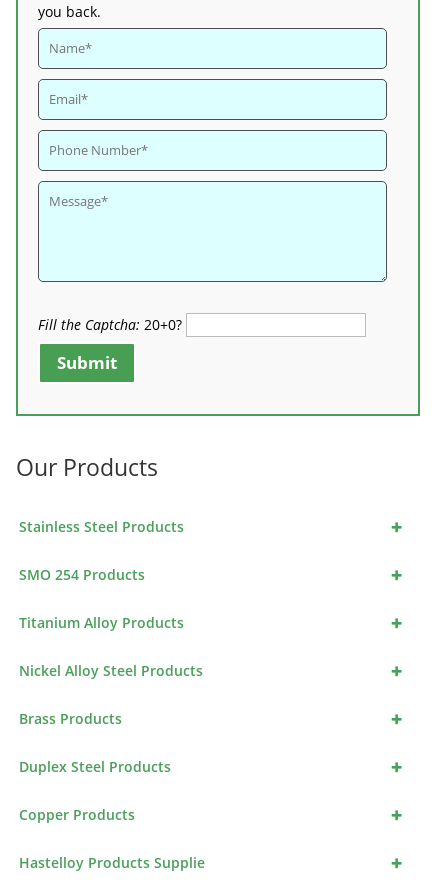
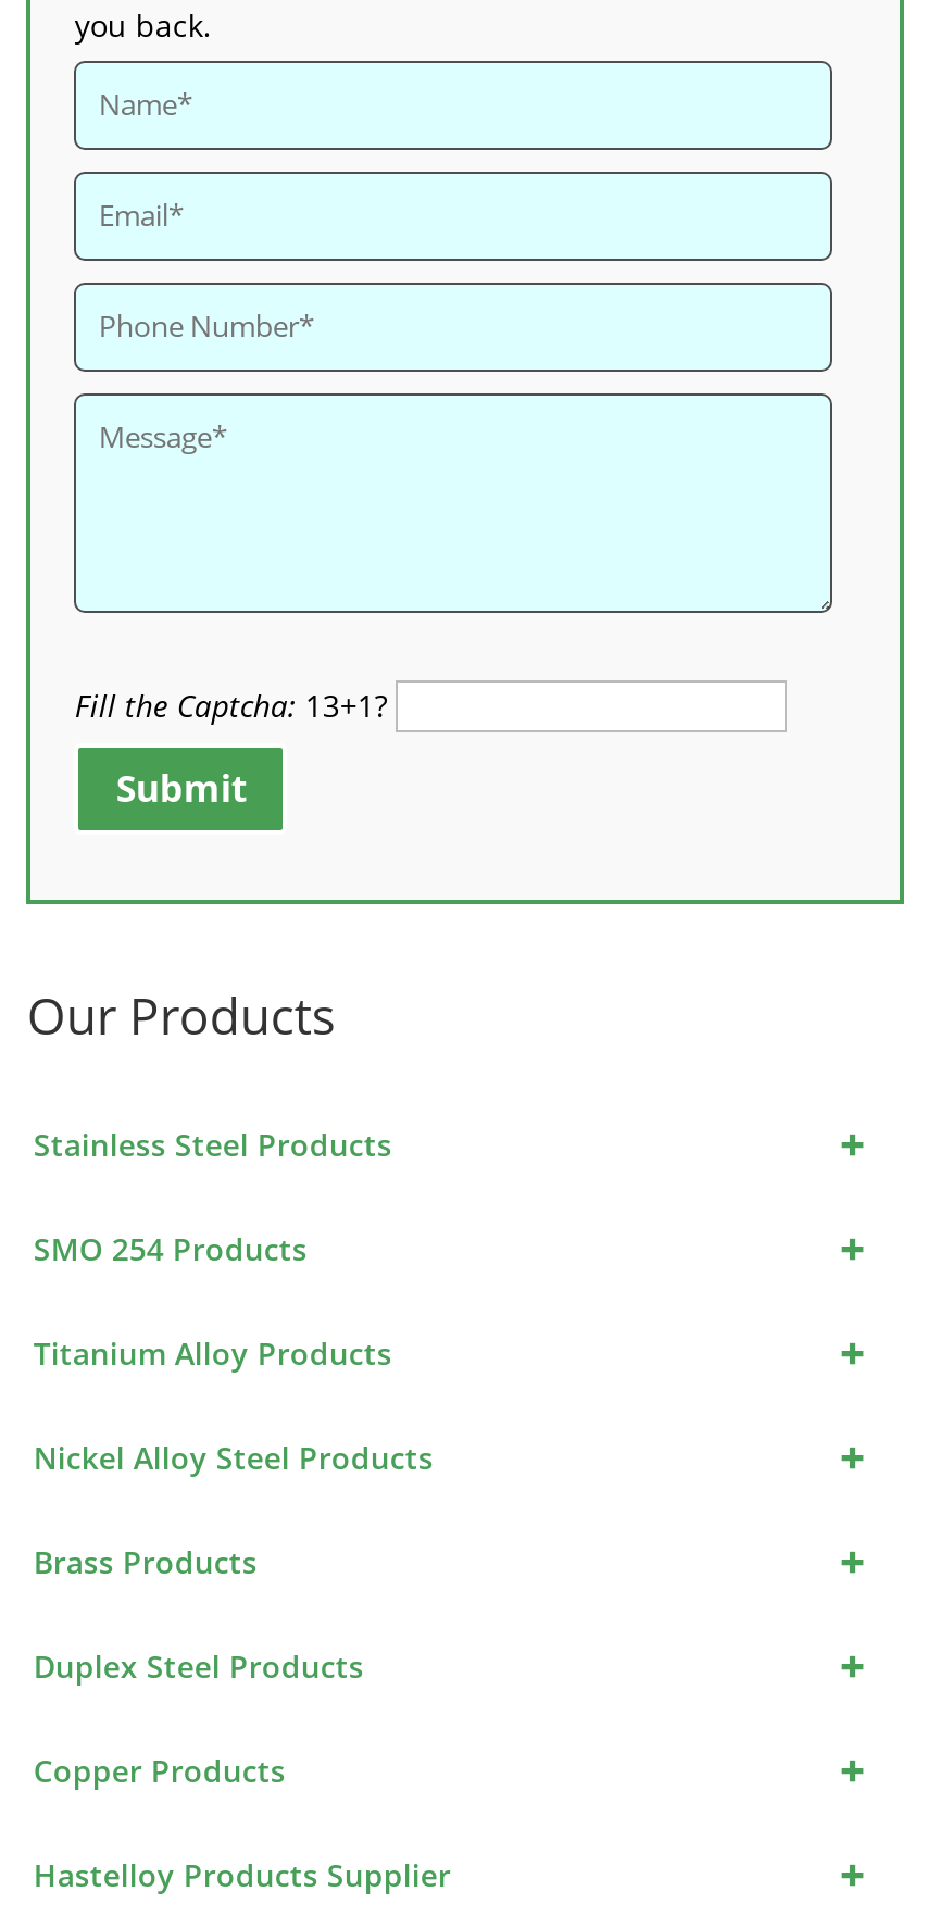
- Fill the Captcha: 20+0?
+ Fill the Captcha: 13+1?

- Hastelloy Products Supplie
+ Hastelloy Products Supplier
